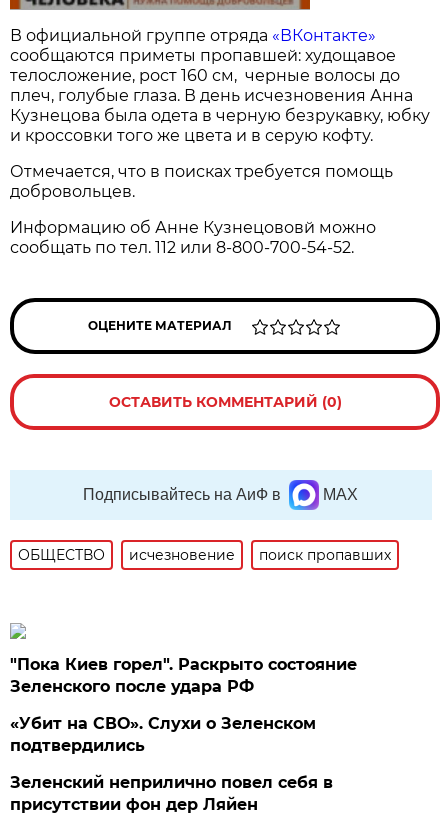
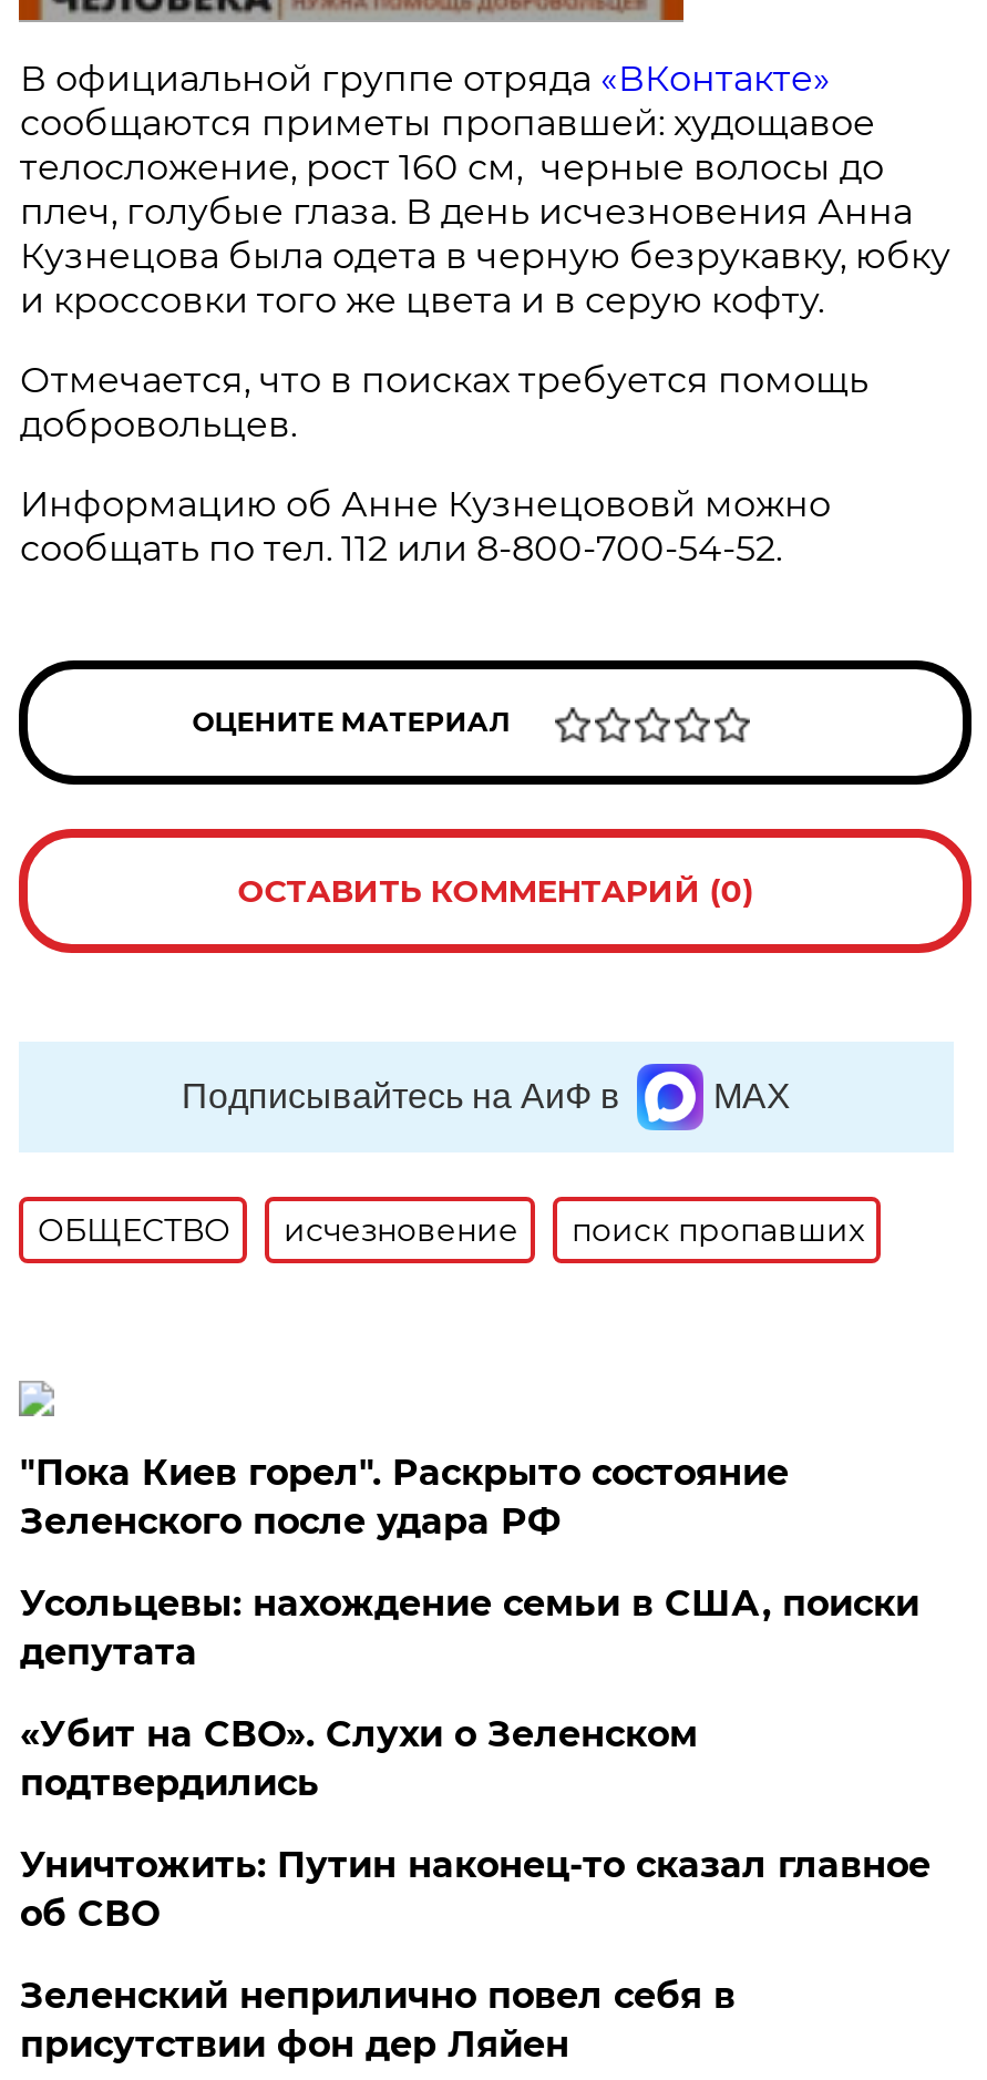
+ Усольцевы: нахождение семьи в США, поиски
+ депутата

+ Уничтожить: Путин наконец-то сказал главное
+ об СВО
